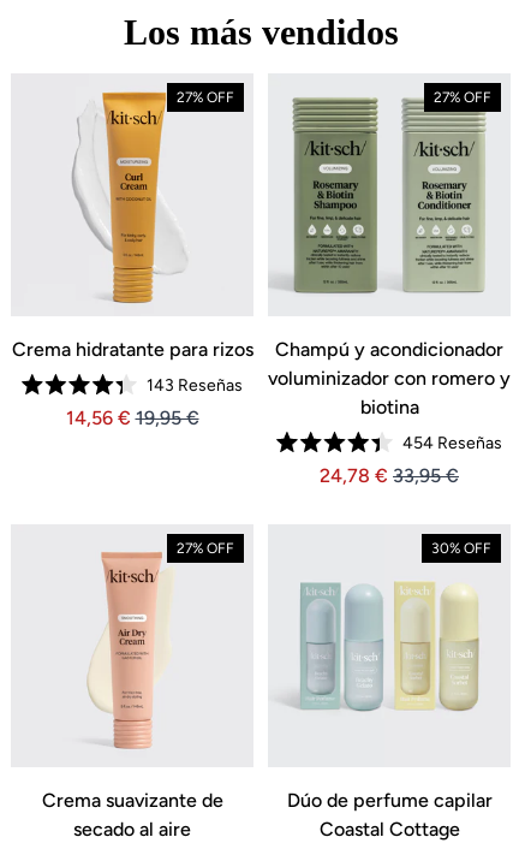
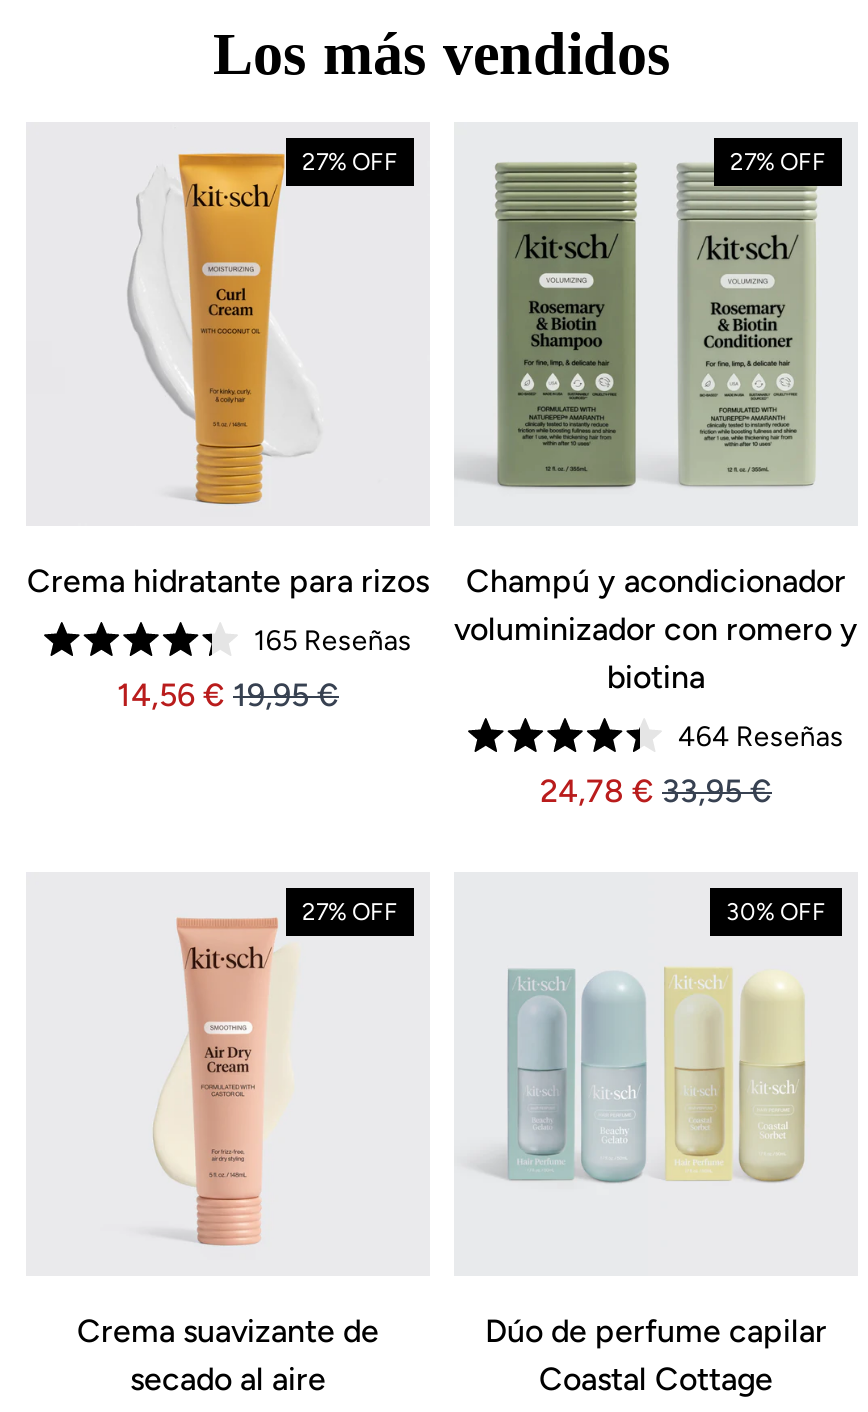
- 143 Reseñas voluminizador con romero y
+ 165 Reseñas voluminizador con romero y

- 454 Reseñas
+ 464 Reseñas
